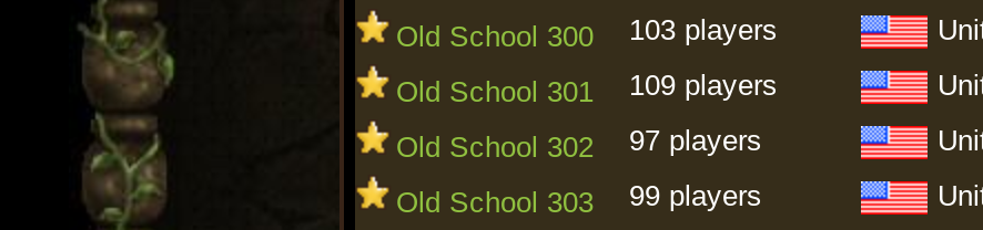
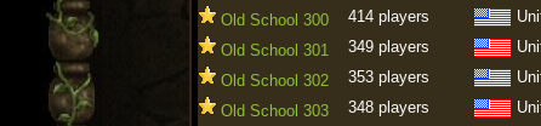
- Old School 300 103 players
+ Old School 300 414 players

- Old School 301 109 players
+ Old School 301 349 players

- Old School 302 97 players
+ Old School 302 353 players

- Old School 303 99 players
+ Old School 303 348 players
